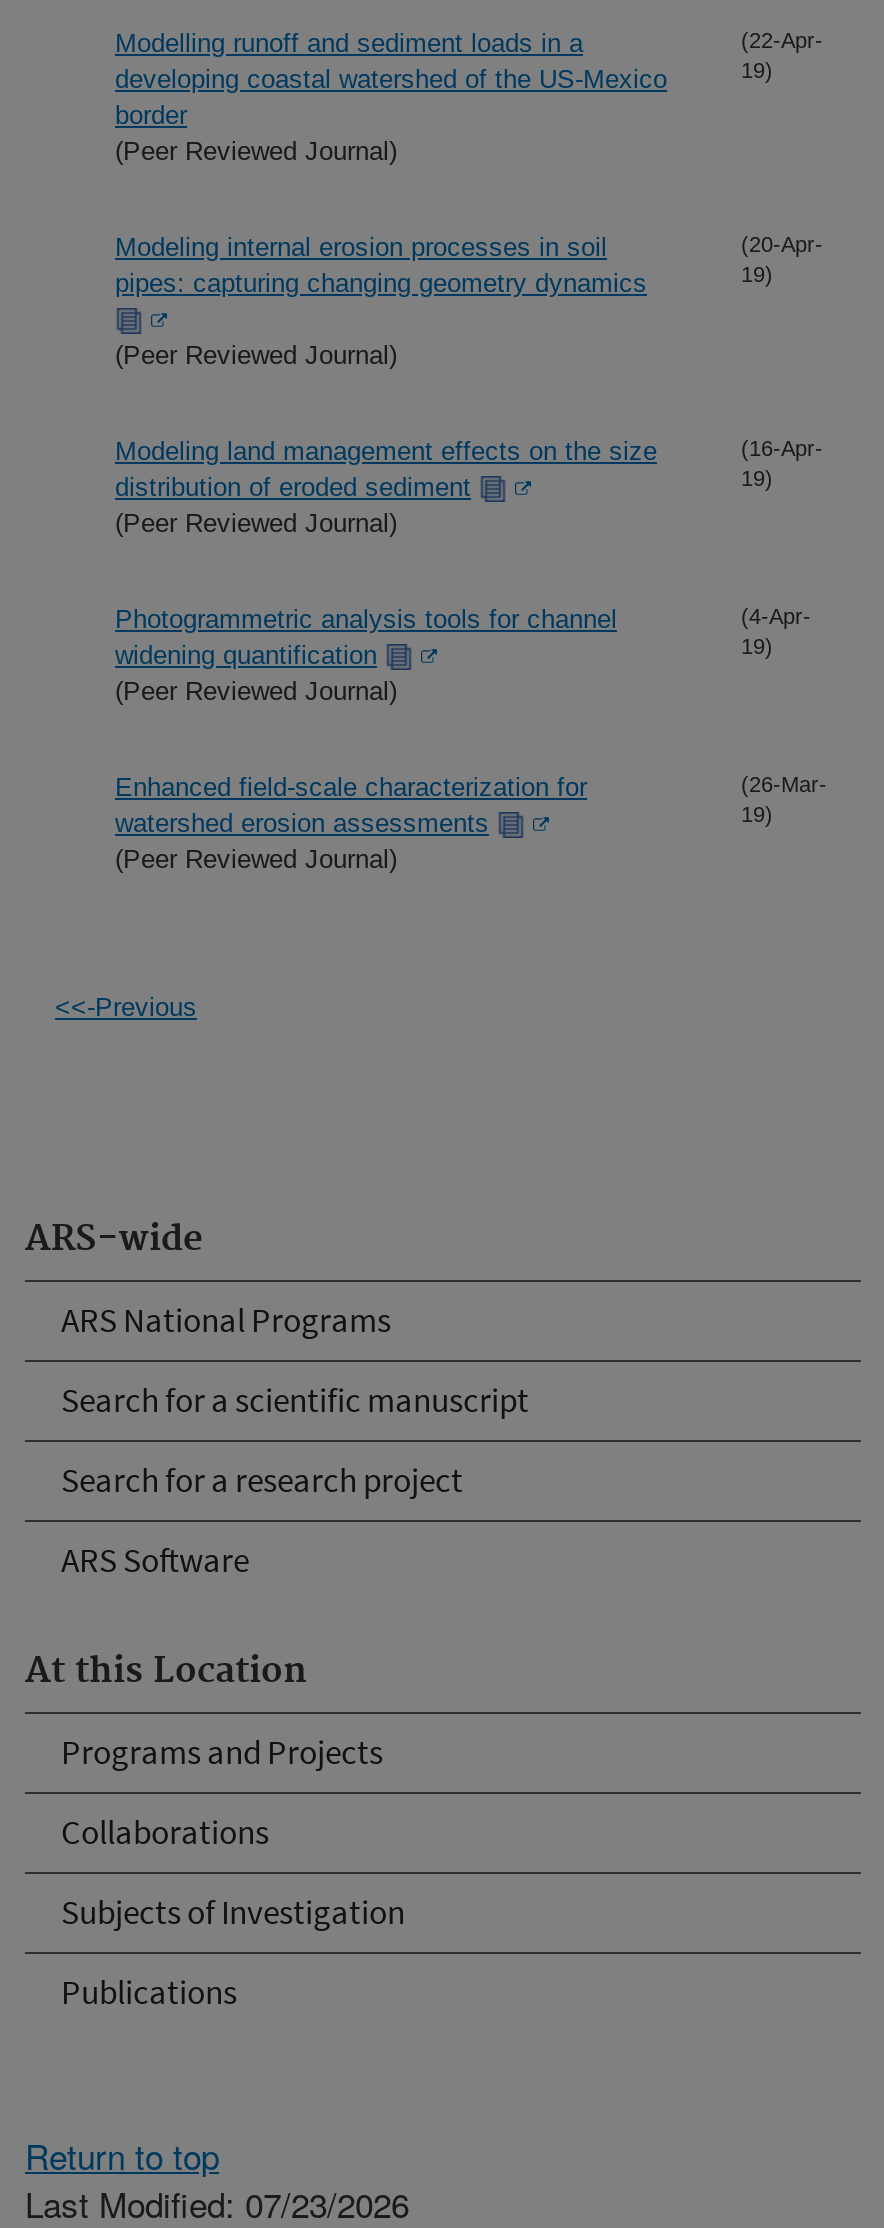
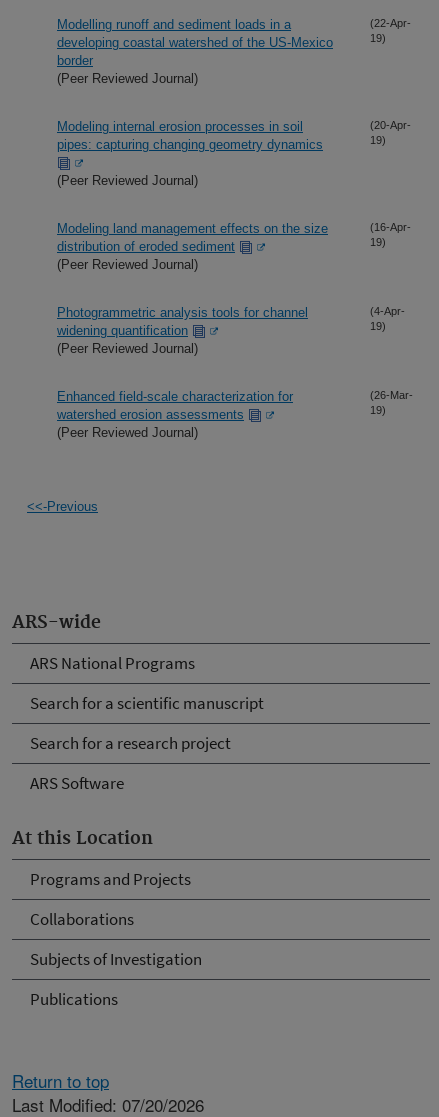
- Last Modified: 07/23/2026
+ Last Modified: 07/20/2026
